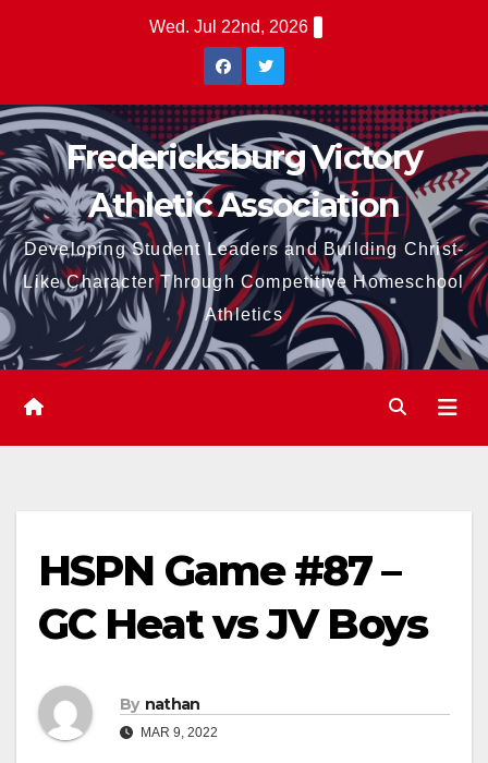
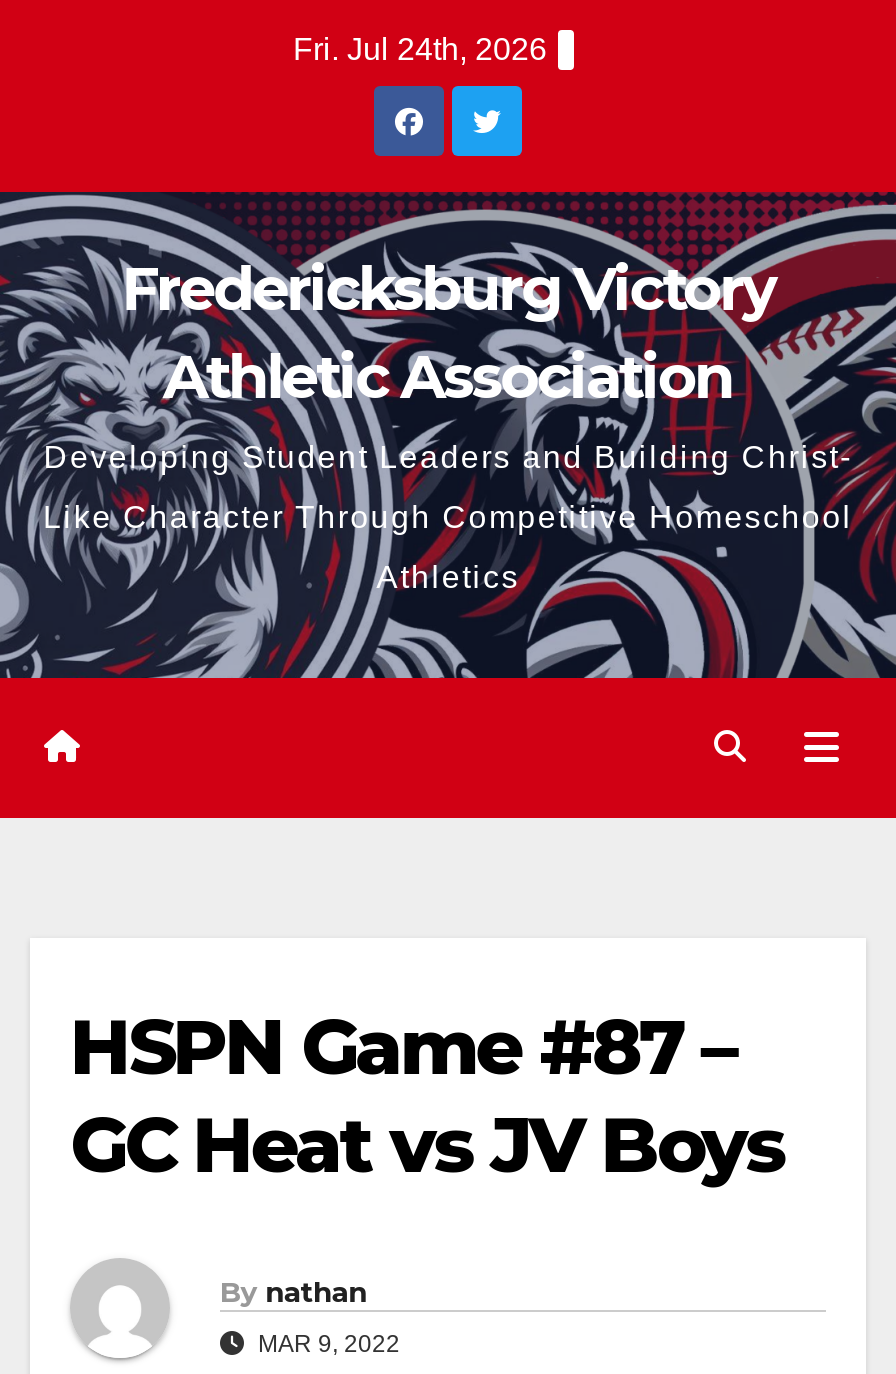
- Wed. Jul 22nd, 2026
+ Fri. Jul 24th, 2026
